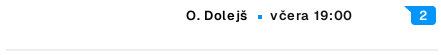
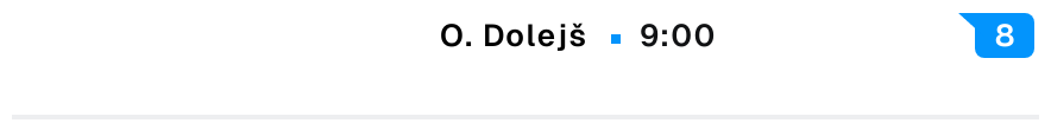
- včera 19:00
- 2
+ 9:00
+ 8
